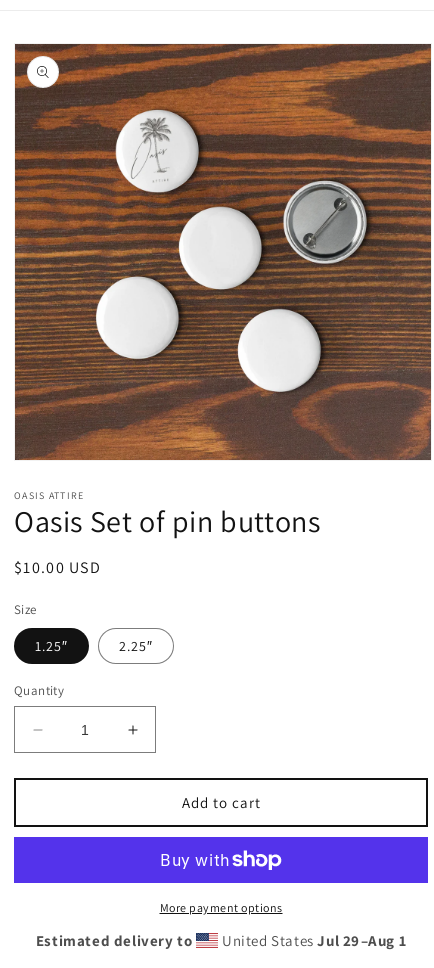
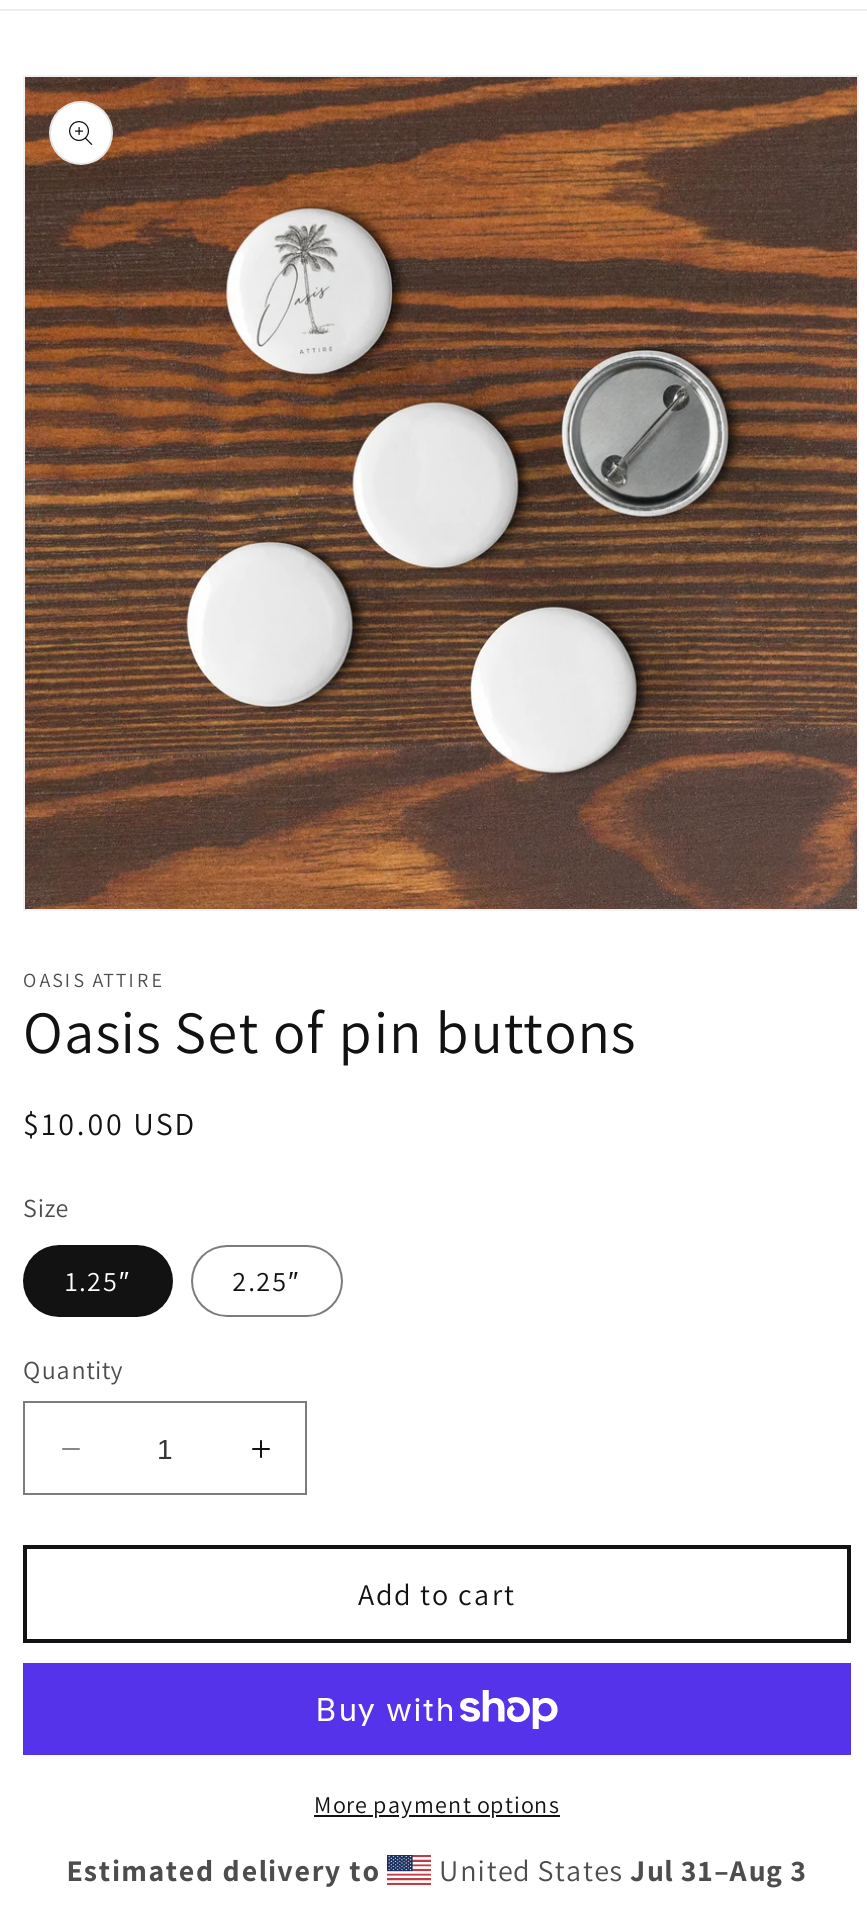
- United States Jul 29–Aug 1
+ United States Jul 31–Aug 3
